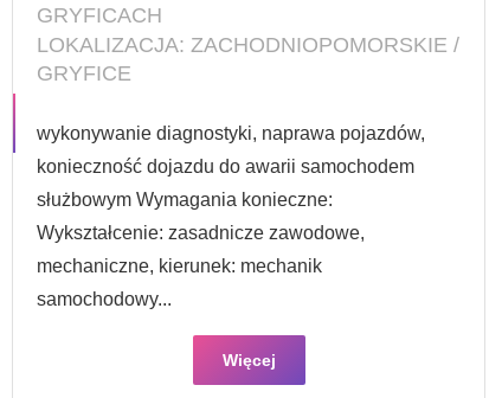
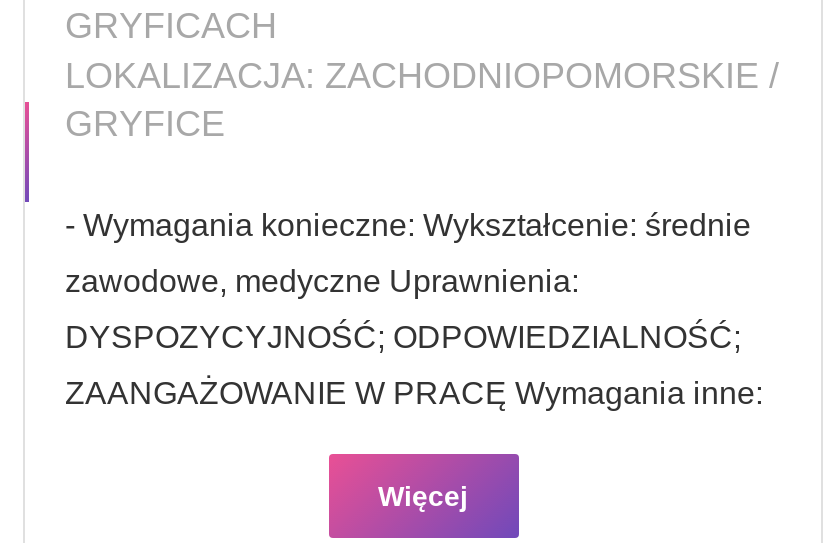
- wykonywanie diagnostyki, naprawa pojazdów,
- konieczność dojazdu do awarii samochodem
- służbowym Wymagania konieczne:
- Wykształcenie: zasadnicze zawodowe,
- mechaniczne, kierunek: mechanik
- samochodowy...
+ - Wymagania konieczne: Wykształcenie: średnie
+ zawodowe, medyczne Uprawnienia:
+ DYSPOZYCYJNOŚĆ; ODPOWIEDZIALNOŚĆ;
+ ZAANGAŻOWANIE W PRACĘ Wymagania inne:
